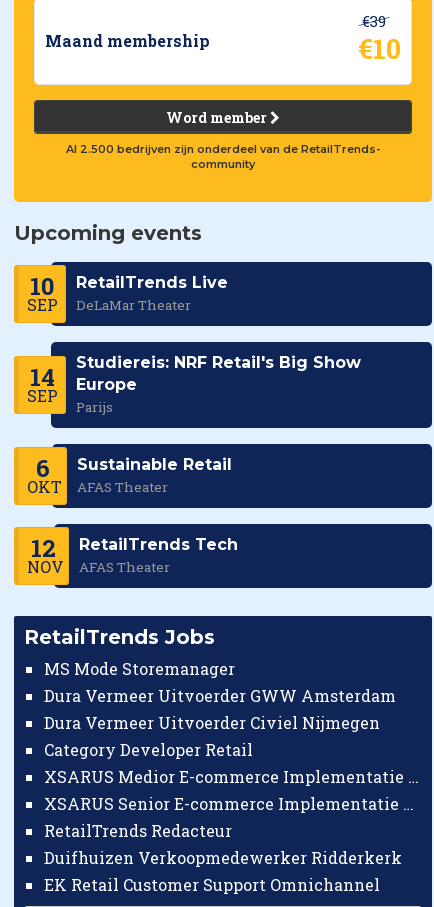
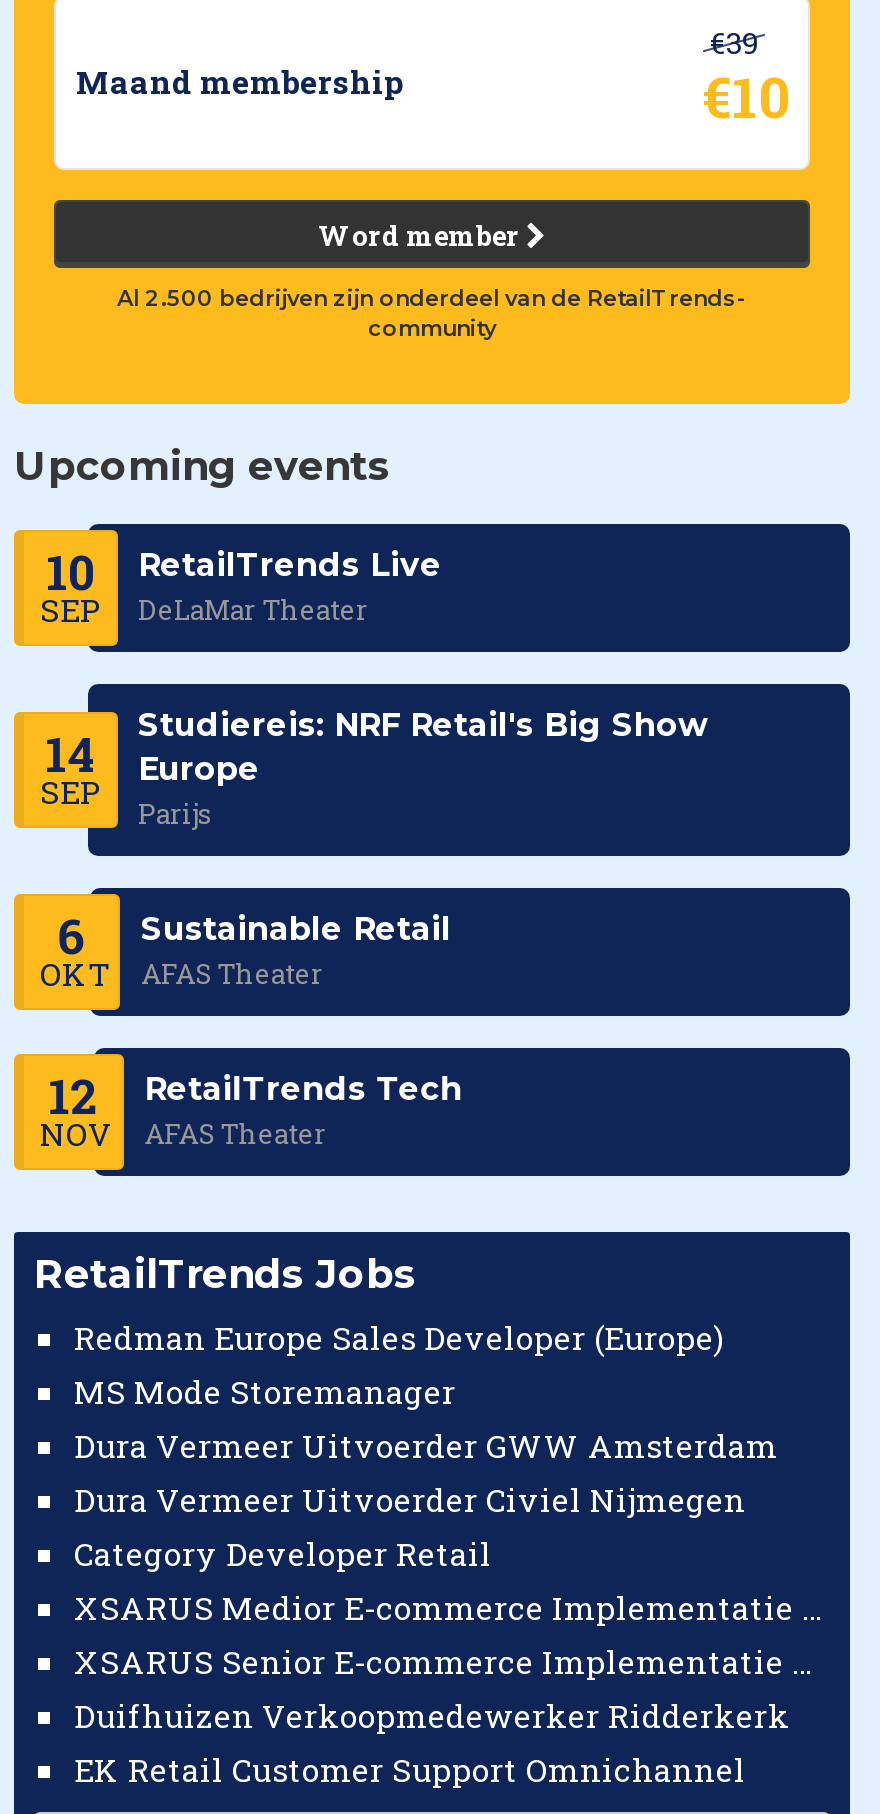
+ Redman Europe Sales Developer (Europe)

moved down: MS Mode Storemanager | Dura Vermeer Uitvoerder GWW Amsterdam | Dura Vermeer Uitvoerder Civiel Nijmegen | Category Developer Retail

- RetailTrends Redacteur
